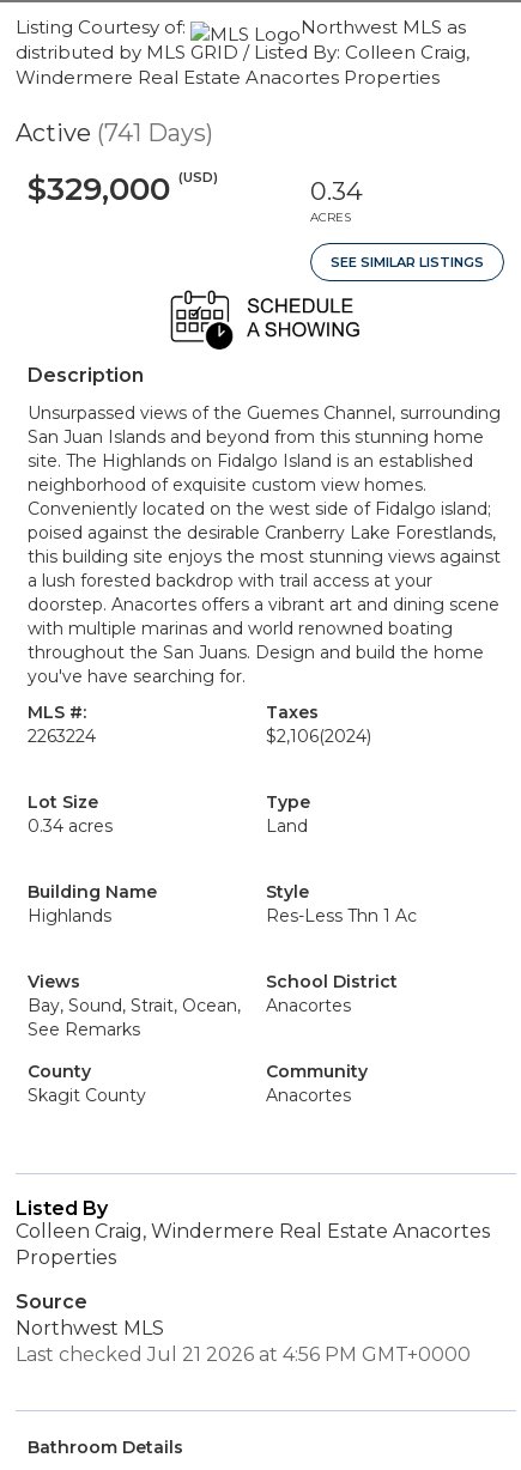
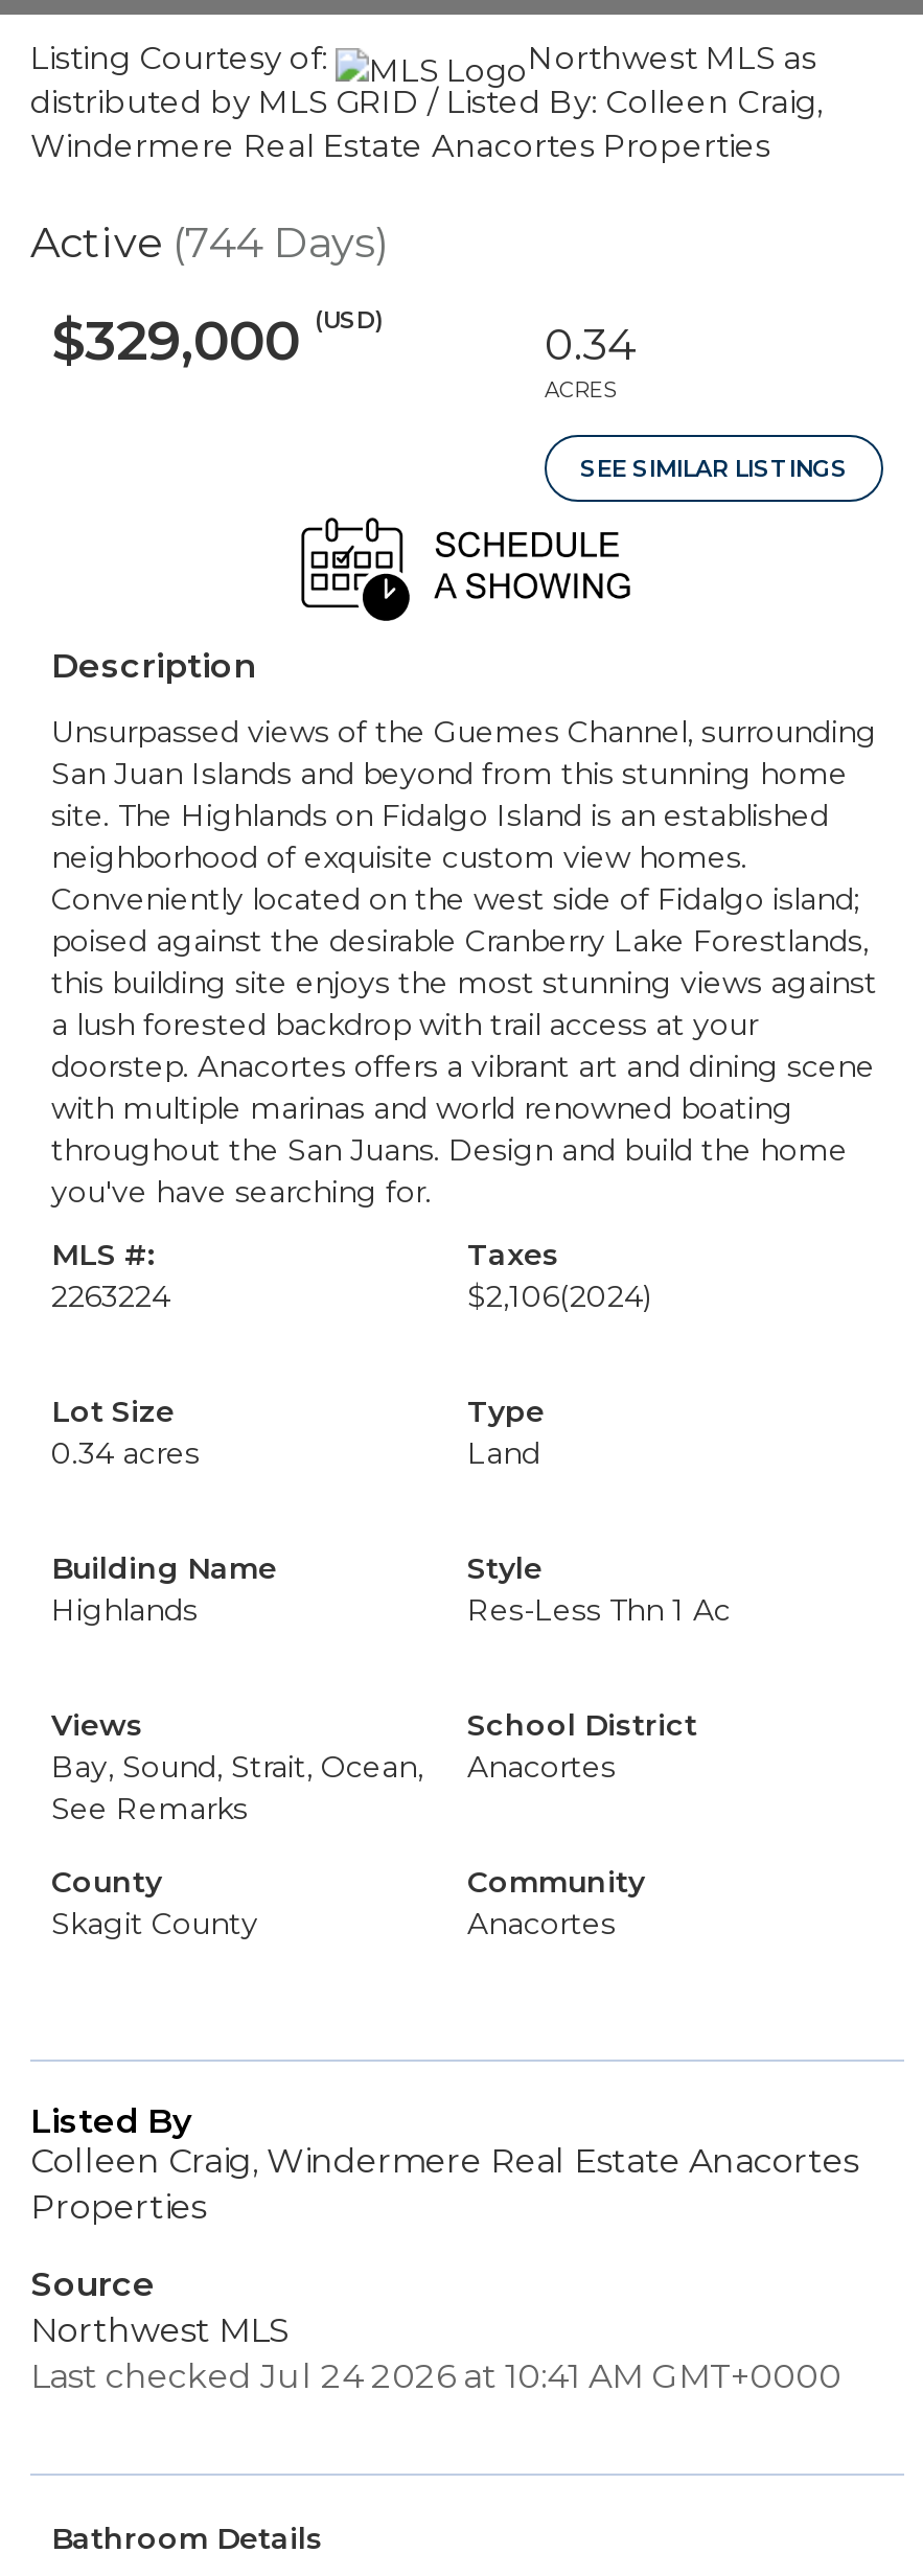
- Active (741 Days)
+ Active (744 Days)

- Last checked Jul 21 2026 at 4:56 PM GMT+0000
+ Last checked Jul 24 2026 at 10:41 AM GMT+0000
